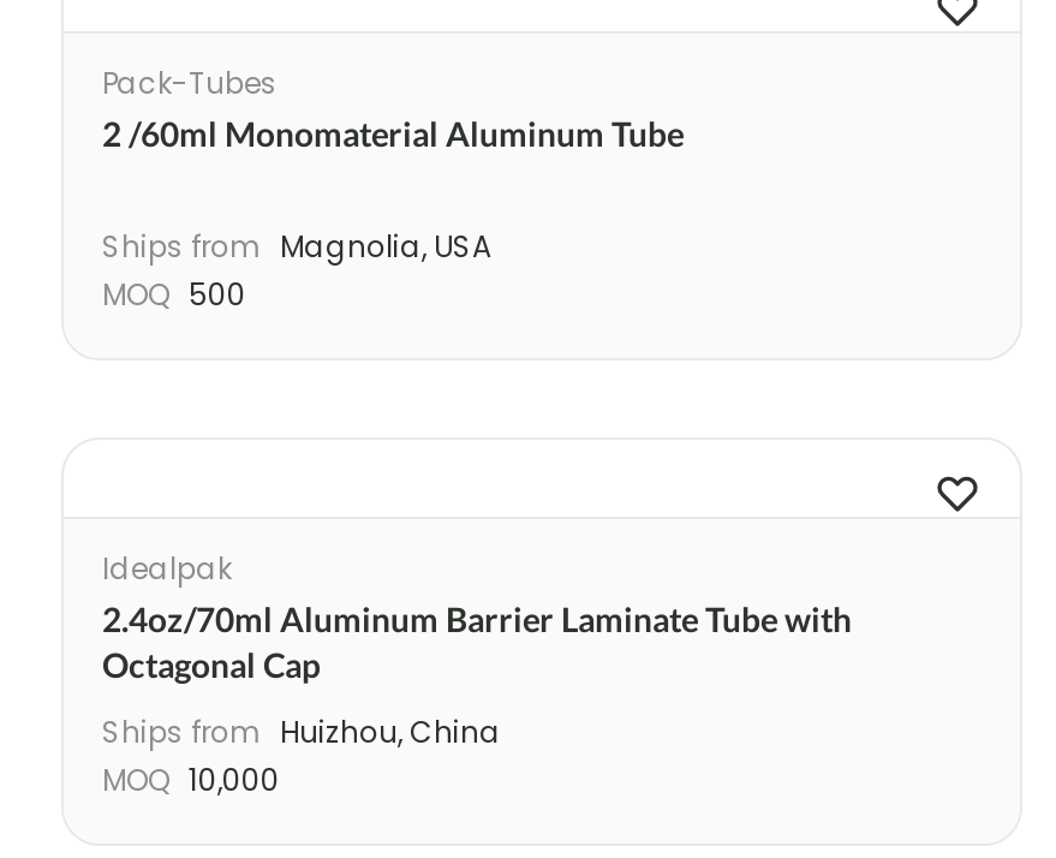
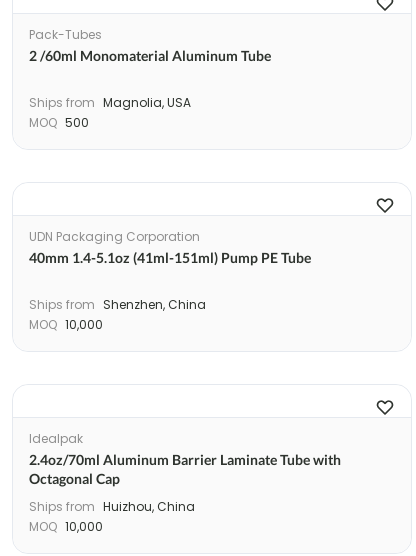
+ UDN Packaging Corporation
+ 40mm 1.4-5.1oz (41ml-151ml) Pump PE Tube
+ Ships from Shenzhen, China
+ MOQ 10,000
